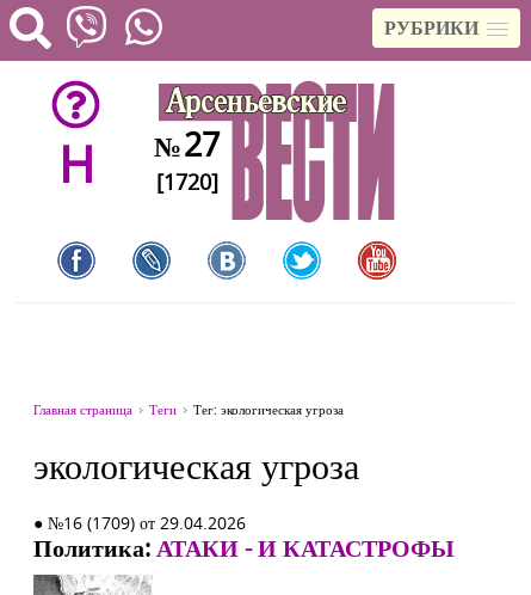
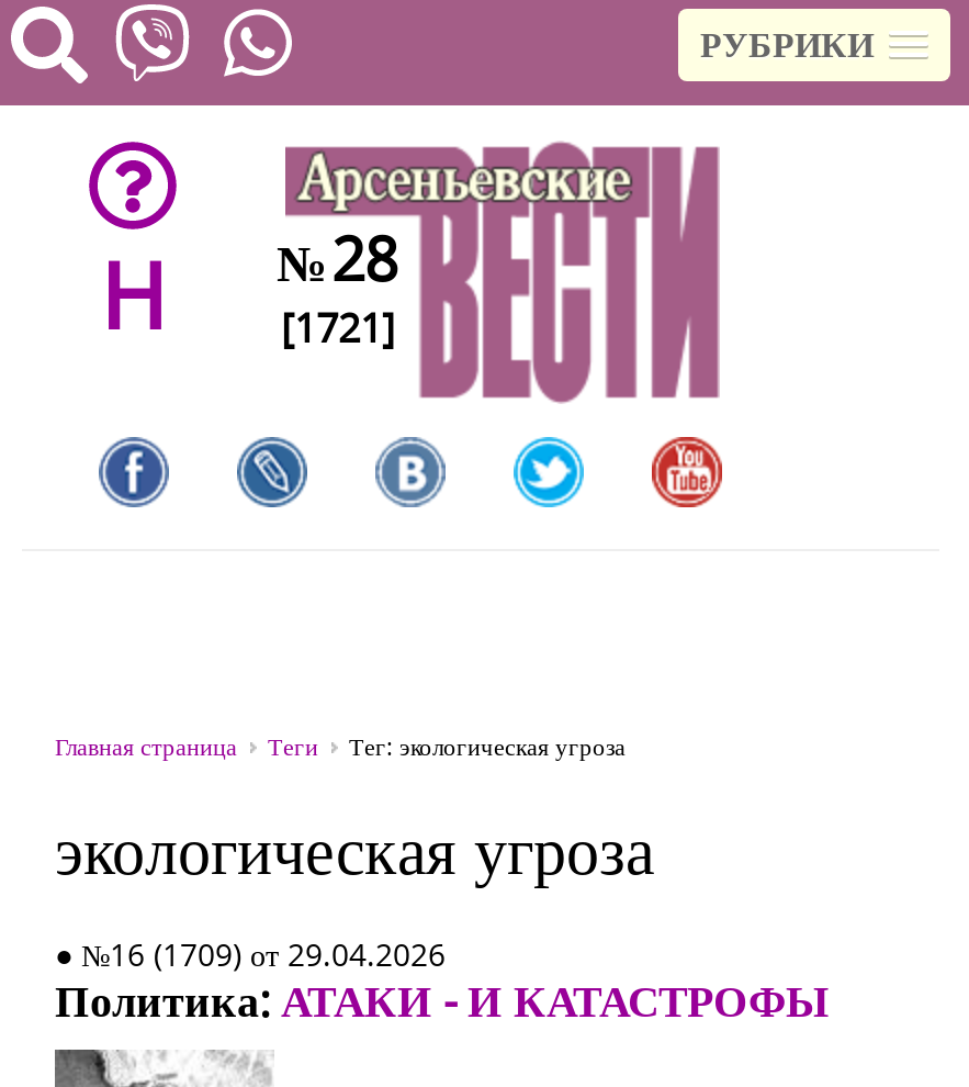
- H № 27
+ H № 28

- [1720]
+ [1721]
